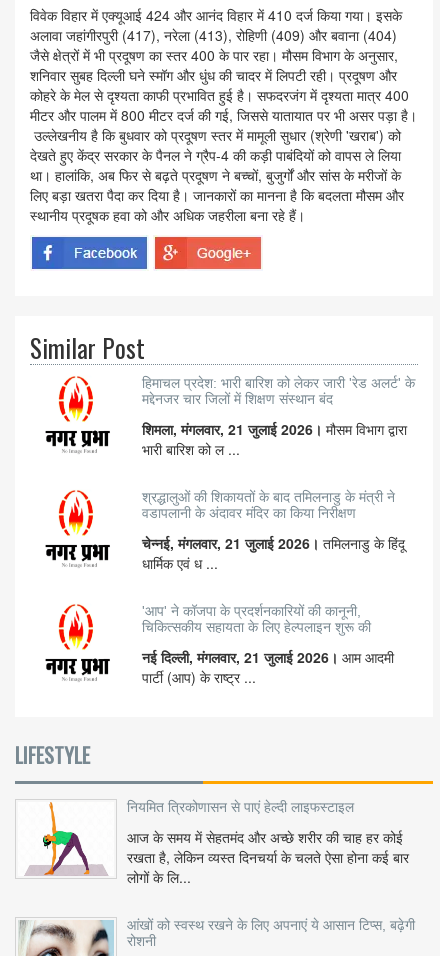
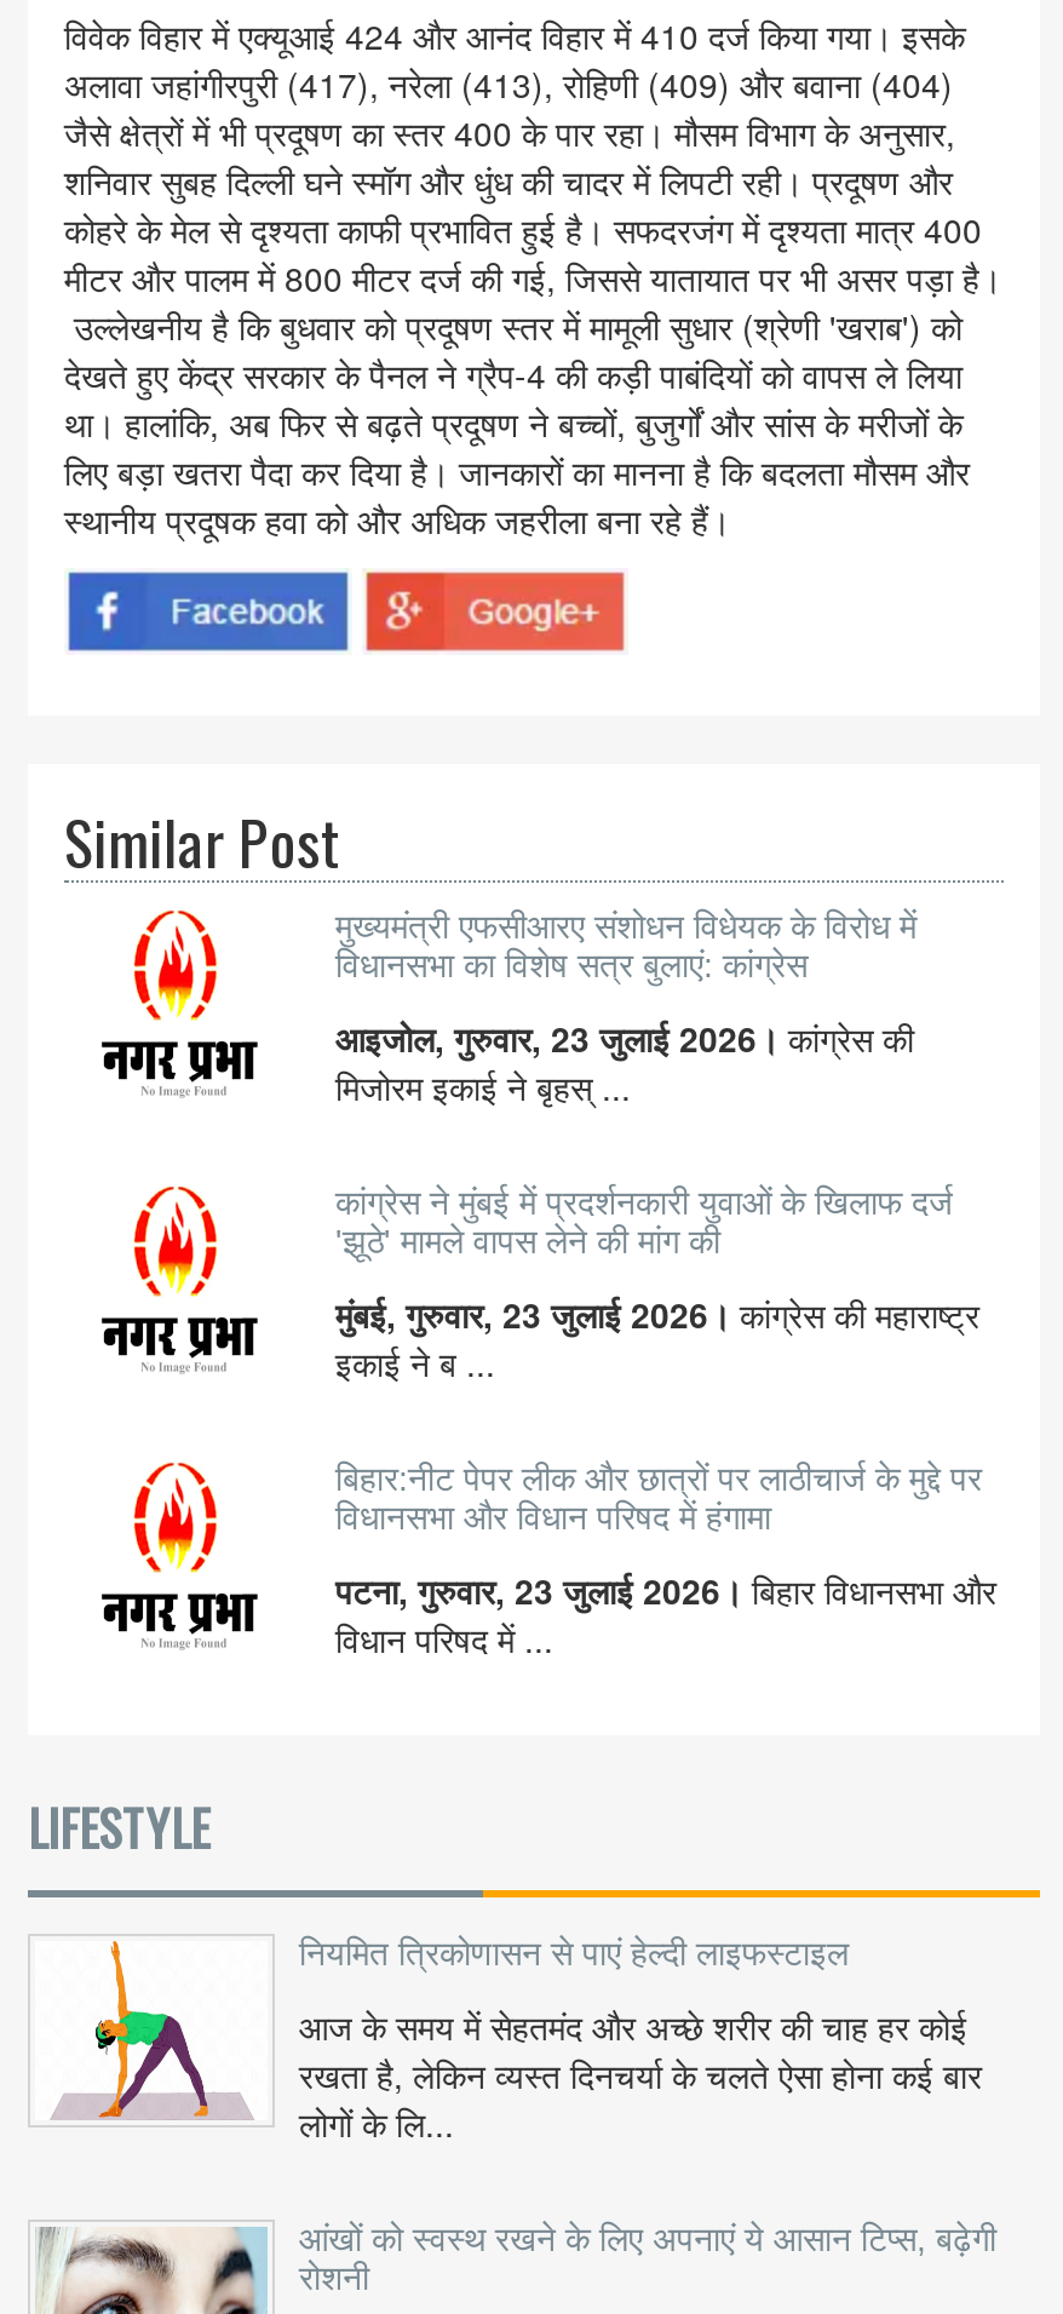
- हिमाचल प्रदेश: भारी बारिश को लेकर जारी 'रेड अलर्ट' के
- मद्देनजर चार जिलों में शिक्षण संस्थान बंद
+ मुख्यमंत्री एफसीआरए संशोधन विधेयक के विरोध में
+ विधानसभा का विशेष सत्र बुलाएं: कांग्रेस

- शिमला, मंगलवार, 21 जुलाई 2026। मौसम विभाग द्वारा
- भारी बारिश को ल ...
+ आइजोल, गुरुवार, 23 जुलाई 2026। कांग्रेस की
+ मिजोरम इकाई ने बृहस् ...

- श्रद्धालुओं की शिकायतों के बाद तमिलनाडु के मंत्री ने
- वडापलानी के अंदावर मंदिर का किया निरीक्षण
+ कांग्रेस ने मुंबई में प्रदर्शनकारी युवाओं के खिलाफ दर्ज
+ 'झूठे' मामले वापस लेने की मांग की

- चेन्नई, मंगलवार, 21 जुलाई 2026। तमिलनाडु के हिंदू
- धार्मिक एवं ध ...
+ मुंबई, गुरुवार, 23 जुलाई 2026। कांग्रेस की महाराष्ट्र
+ इकाई ने ब ...

- 'आप' ने कॉजपा के प्रदर्शनकारियों की कानूनी,
- चिकित्सकीय सहायता के लिए हेल्पलाइन शुरू की
+ बिहार:नीट पेपर लीक और छात्रों पर लाठीचार्ज के मुद्दे पर
+ विधानसभा और विधान परिषद में हंगामा

- नई दिल्ली, मंगलवार, 21 जुलाई 2026। आम आदमी
- पार्टी (आप) के राष्ट्र ...
+ पटना, गुरुवार, 23 जुलाई 2026। बिहार विधानसभा और
+ विधान परिषद में ...
